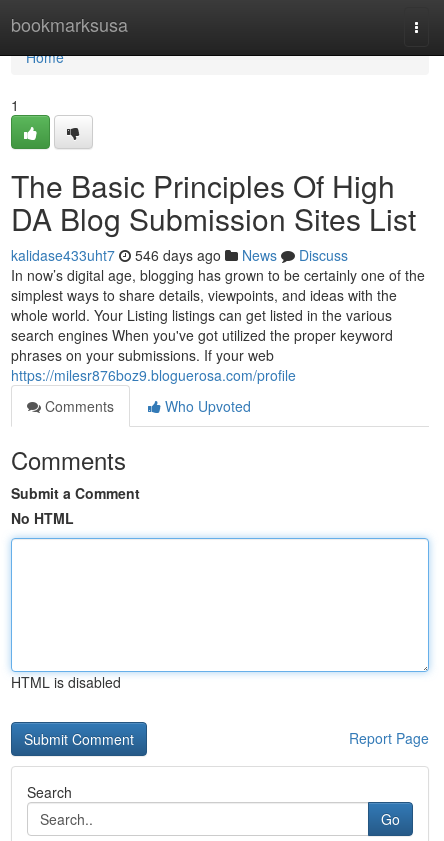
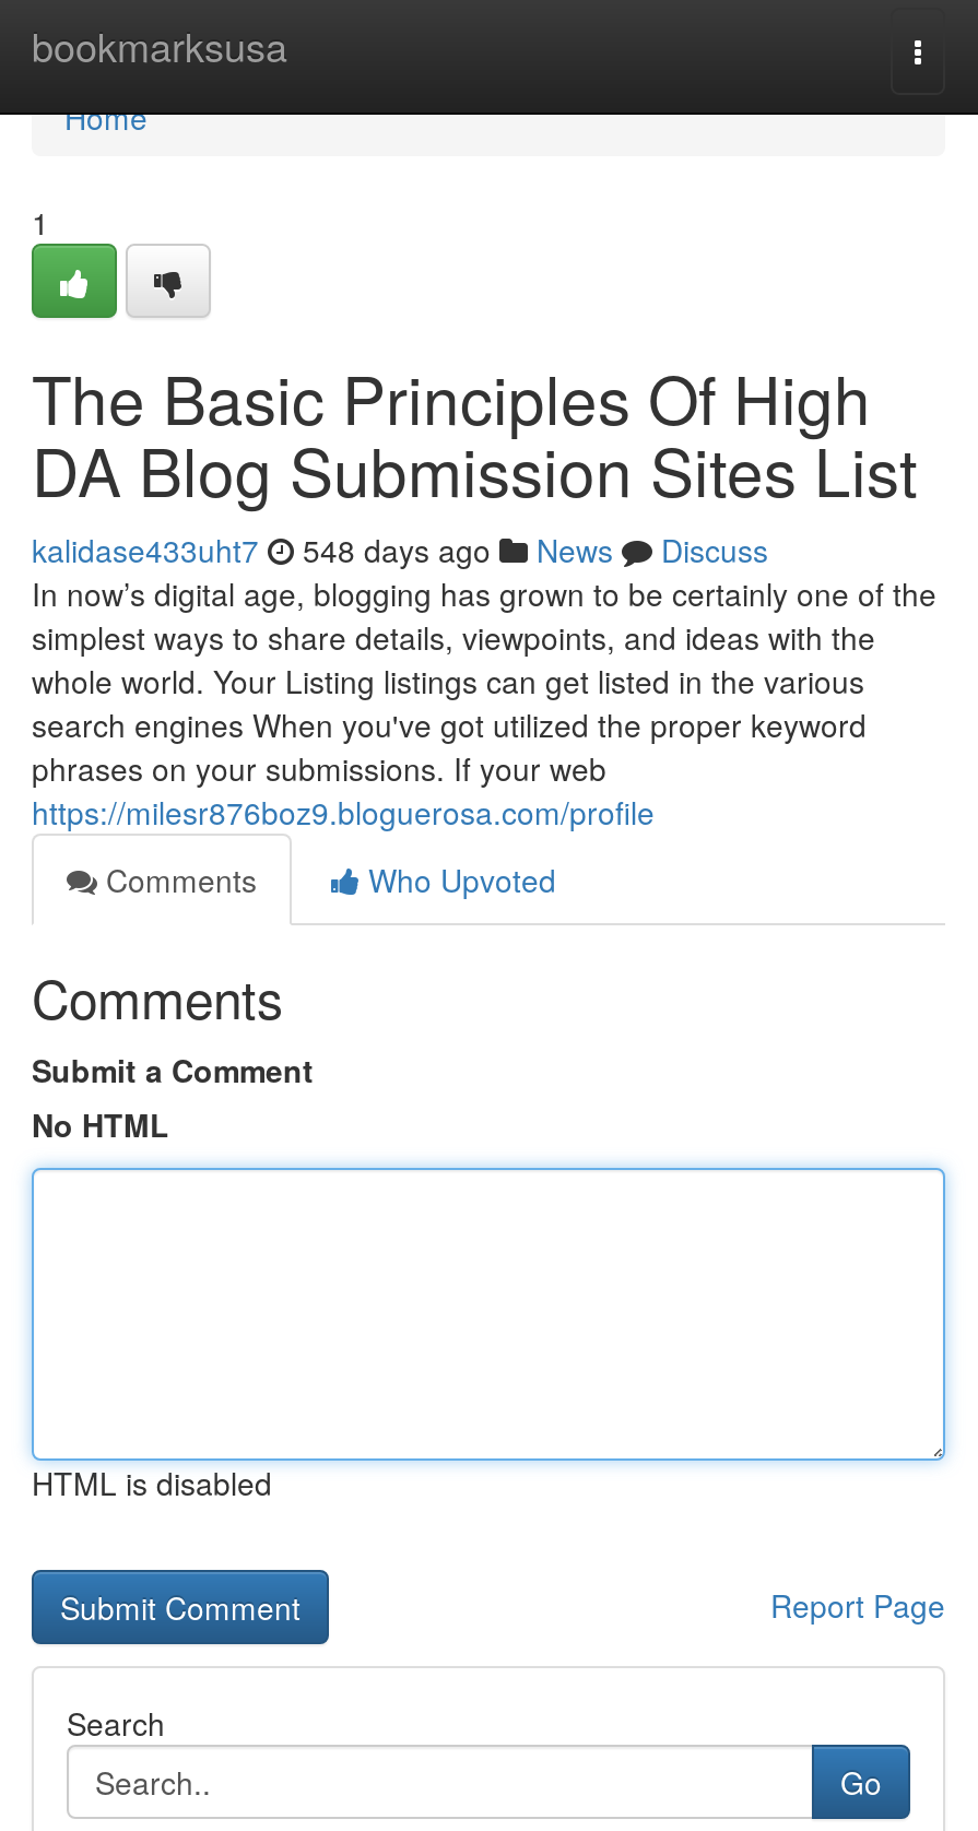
- kalidase433uht7 546 days ago News Discuss
+ kalidase433uht7 548 days ago News Discuss
